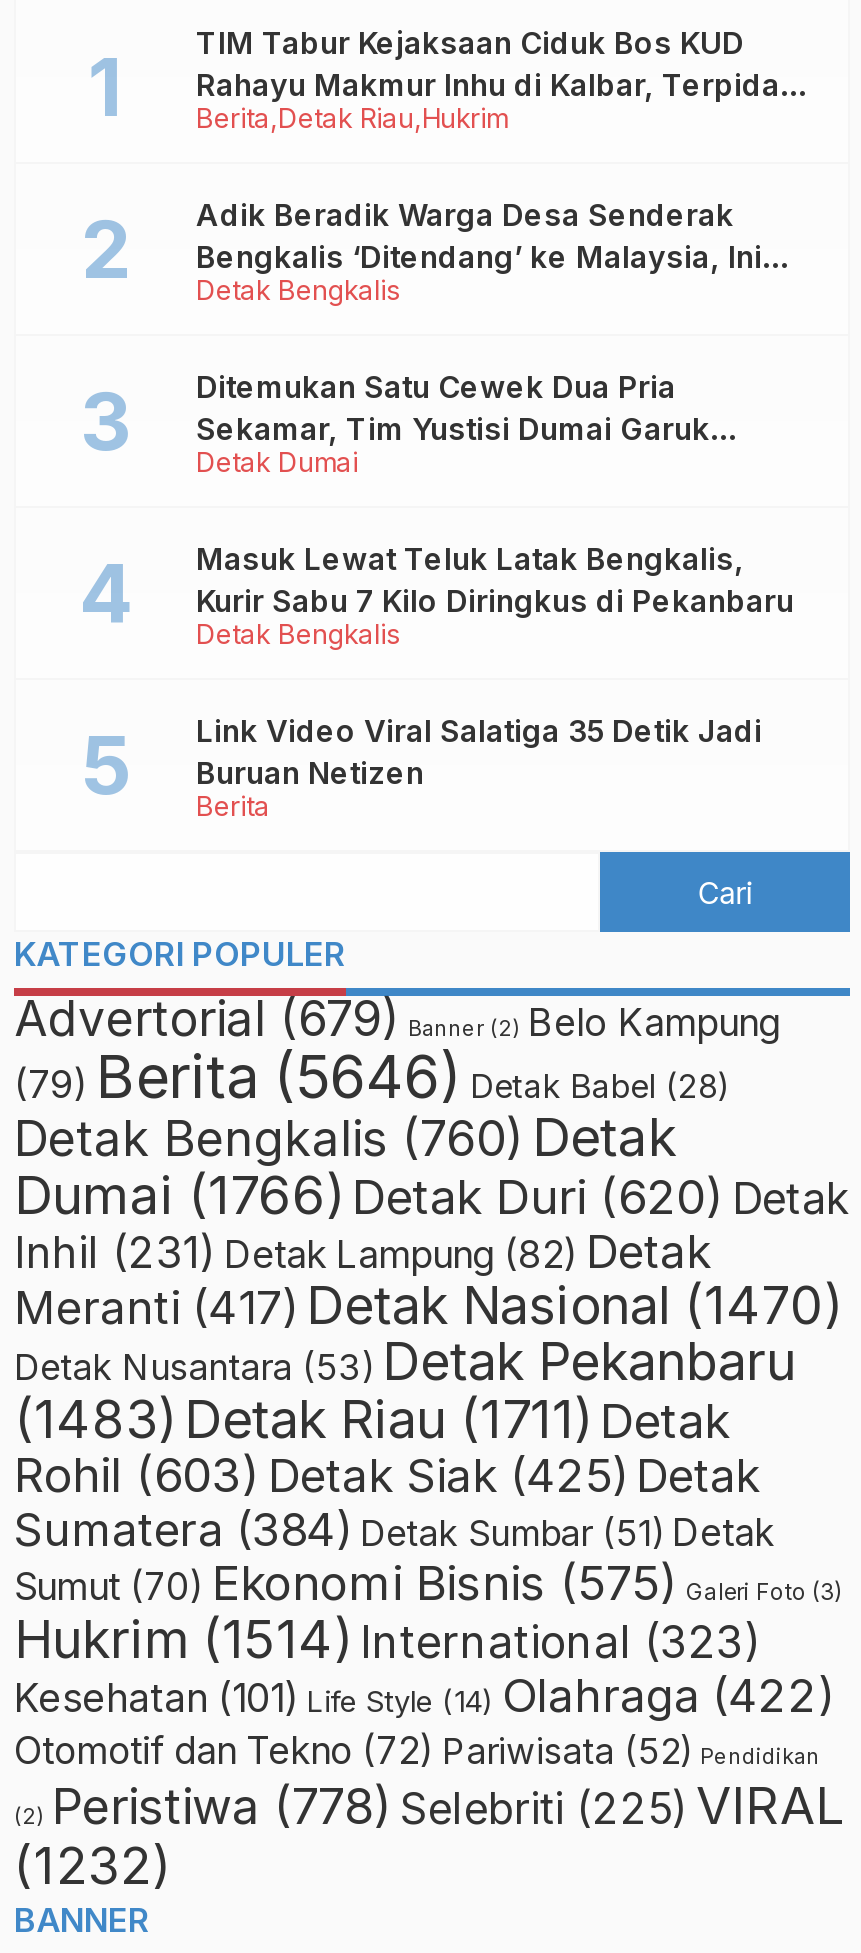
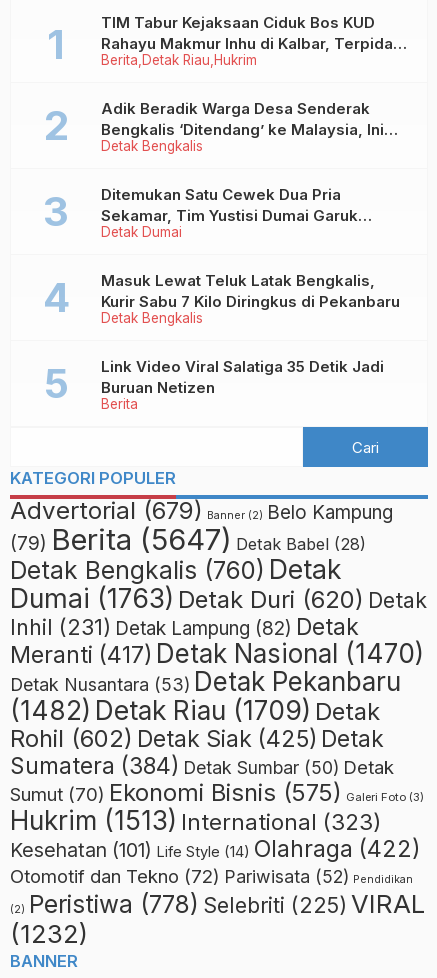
- (79) Berita (5646) Detak Babel (28)
+ (79) Berita (5647) Detak Babel (28)

- Dumai (1766) Detak Duri (620) Detak
+ Dumai (1763) Detak Duri (620) Detak

- (1483) Detak Riau (1711) Detak
+ (1482) Detak Riau (1709) Detak

- Rohil (603) Detak Siak (425) Detak
+ Rohil (602) Detak Siak (425) Detak

- Sumatera (384) Detak Sumbar (51) Detak
+ Sumatera (384) Detak Sumbar (50) Detak

- Hukrim (1514) International (323)
+ Hukrim (1513) International (323)
